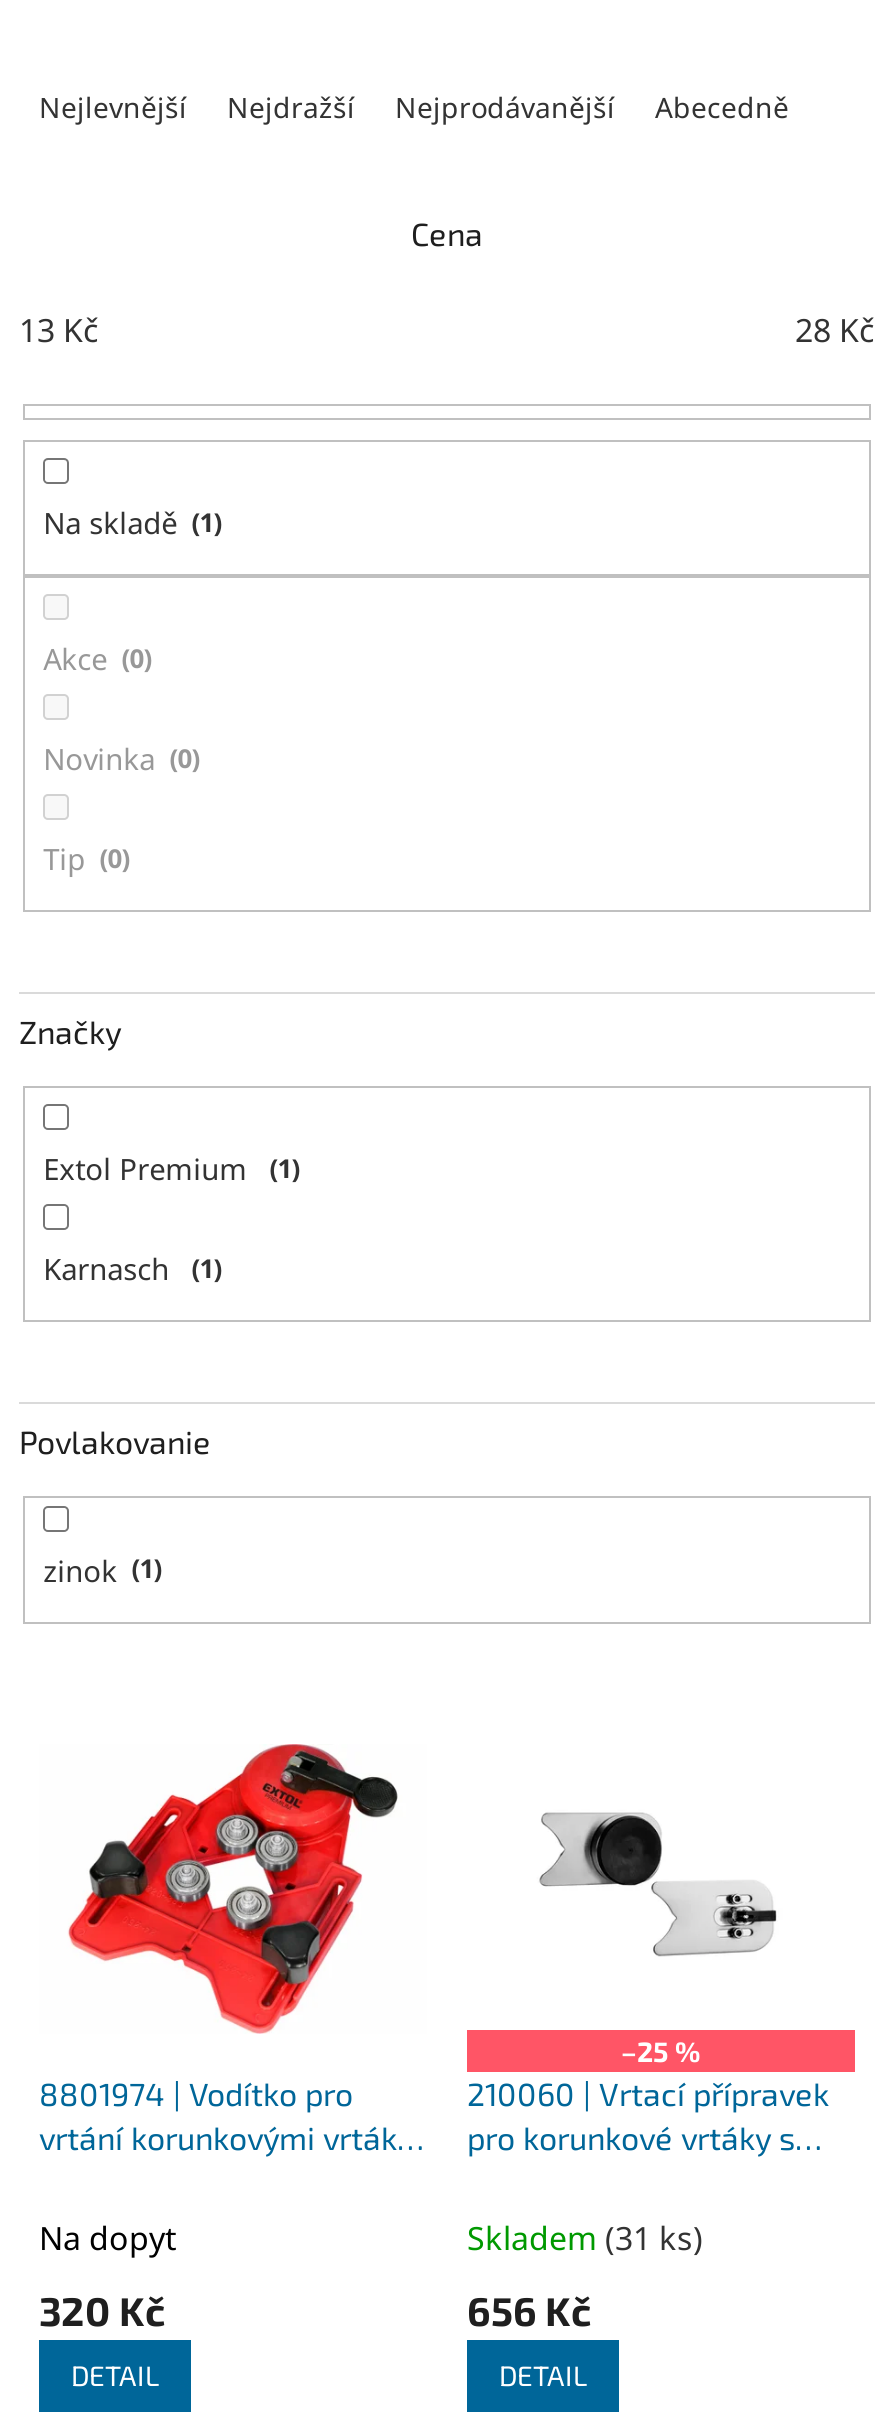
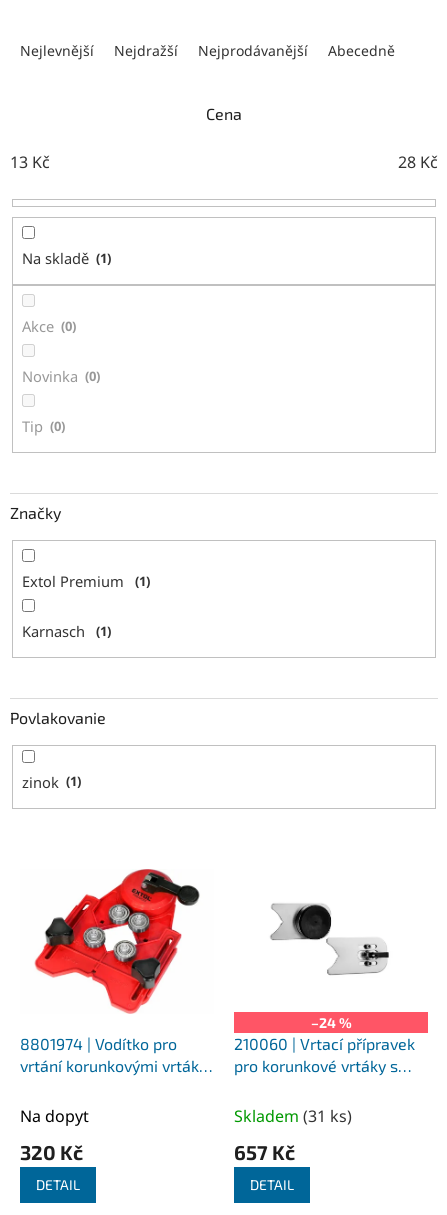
- –25 %
+ –24 %

- 656 Kč
+ 657 Kč
